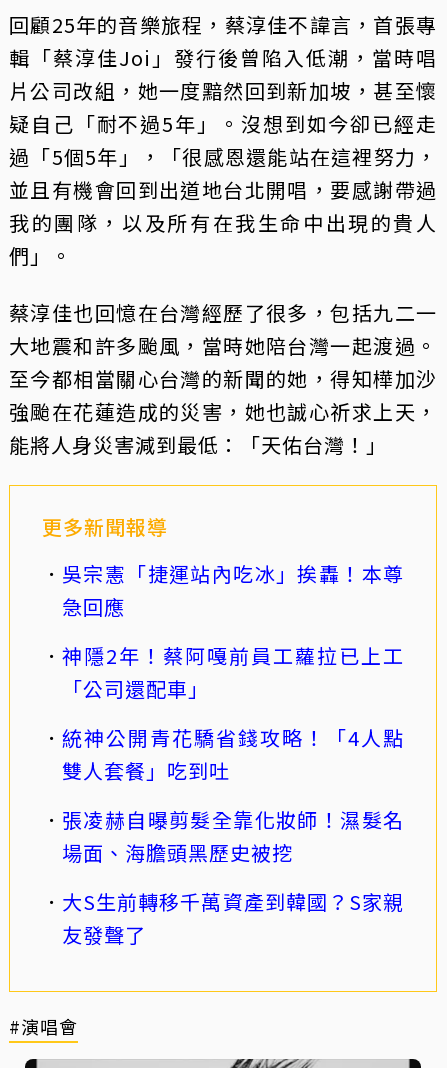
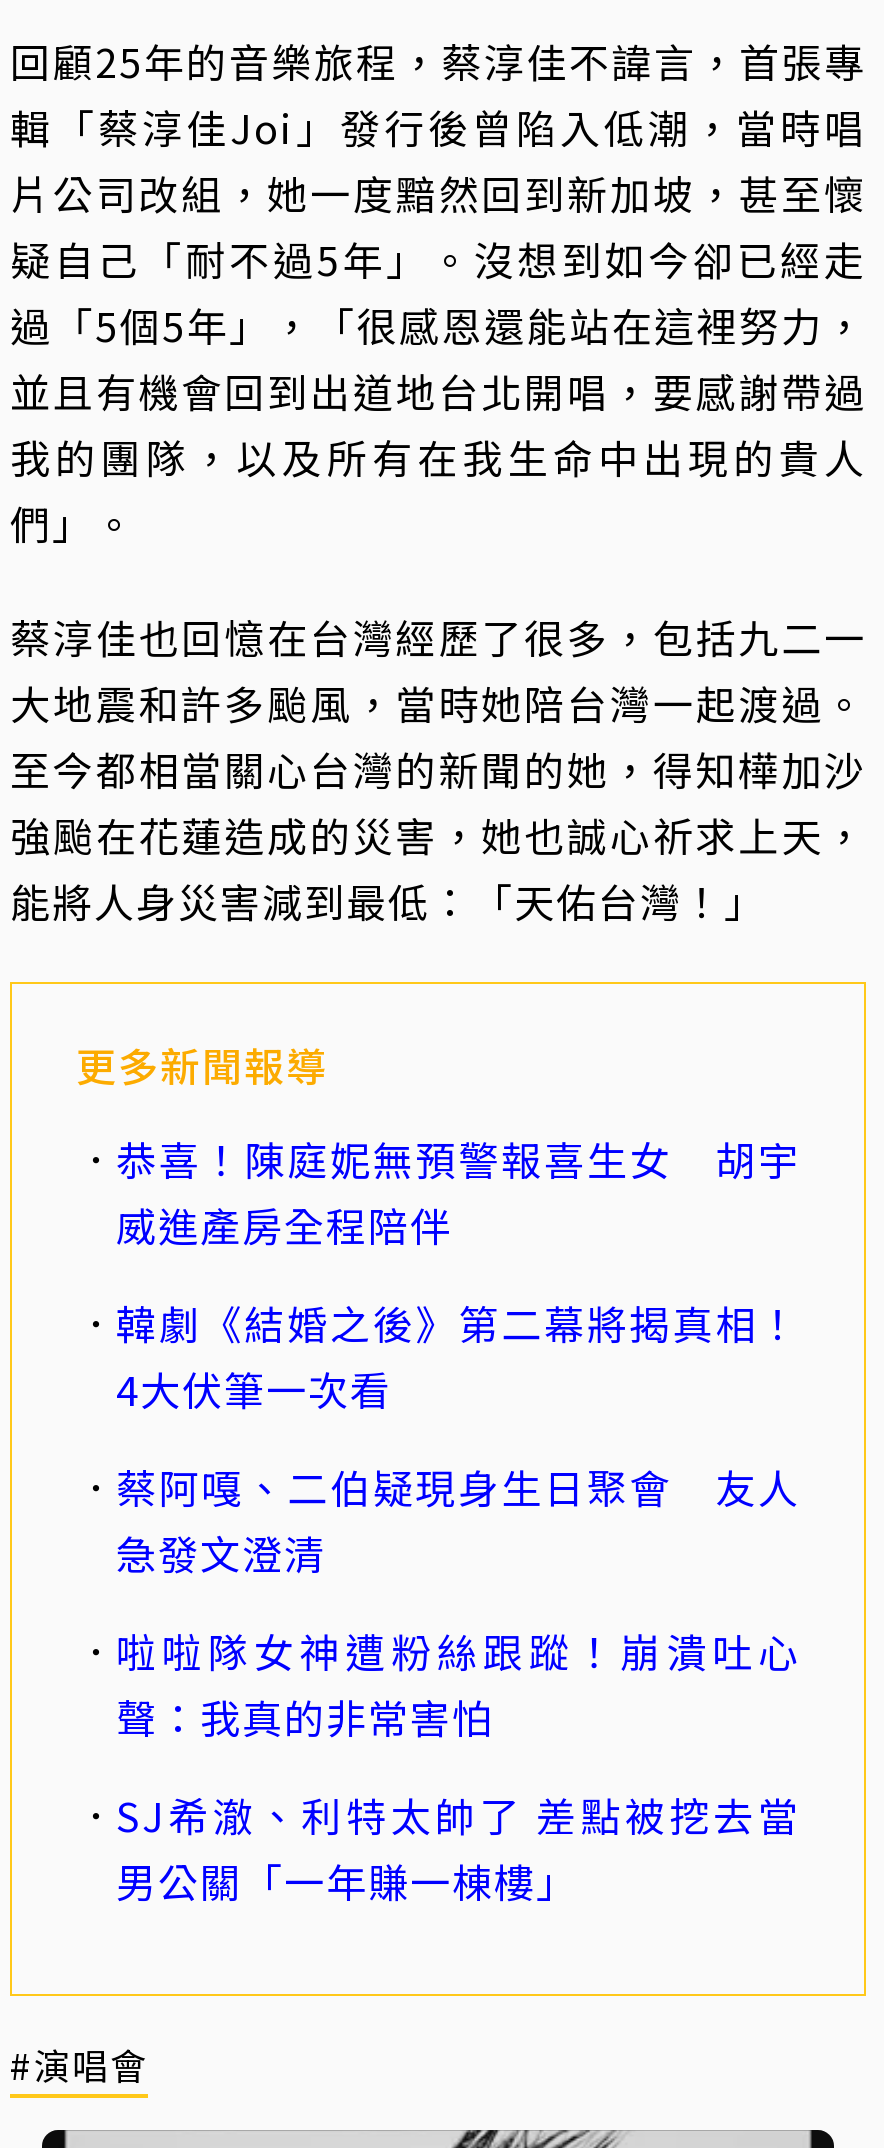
- 吳宗憲「捷運站內吃冰」挨轟！本尊
- 急回應
+ 恭喜！陳庭妮無預警報喜生女 胡宇
+ 威進產房全程陪伴

- 神隱2年！蔡阿嘎前員工蘿拉已上工
- 「公司還配車」
+ 韓劇《結婚之後》第二幕將揭真相！
+ 4大伏筆一次看

- 統神公開青花驕省錢攻略！「4人點
- 雙人套餐」吃到吐
+ 蔡阿嘎、二伯疑現身生日聚會 友人
+ 急發文澄清

- 張凌赫自曝剪髮全靠化妝師！濕髮名
- 場面、海膽頭黑歷史被挖
+ 啦啦隊女神遭粉絲跟蹤！崩潰吐心
+ 聲：我真的非常害怕

- 大S生前轉移千萬資產到韓國？S家親
- 友發聲了
+ SJ希澈、利特太帥了 差點被挖去當
+ 男公關「一年賺一棟樓」
